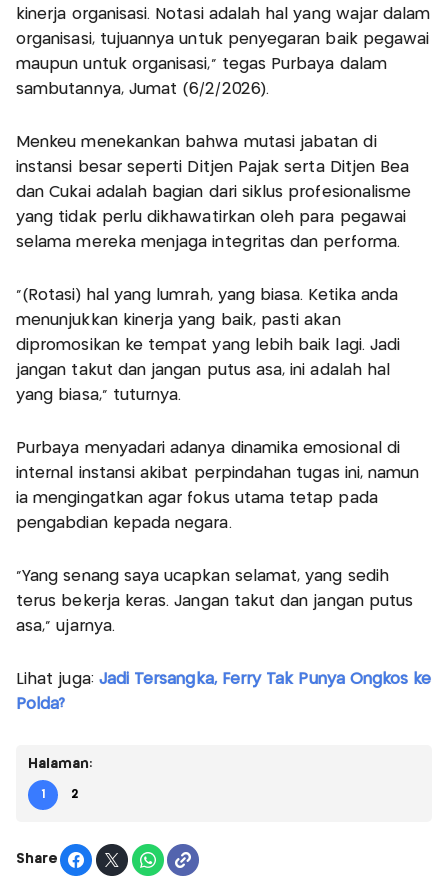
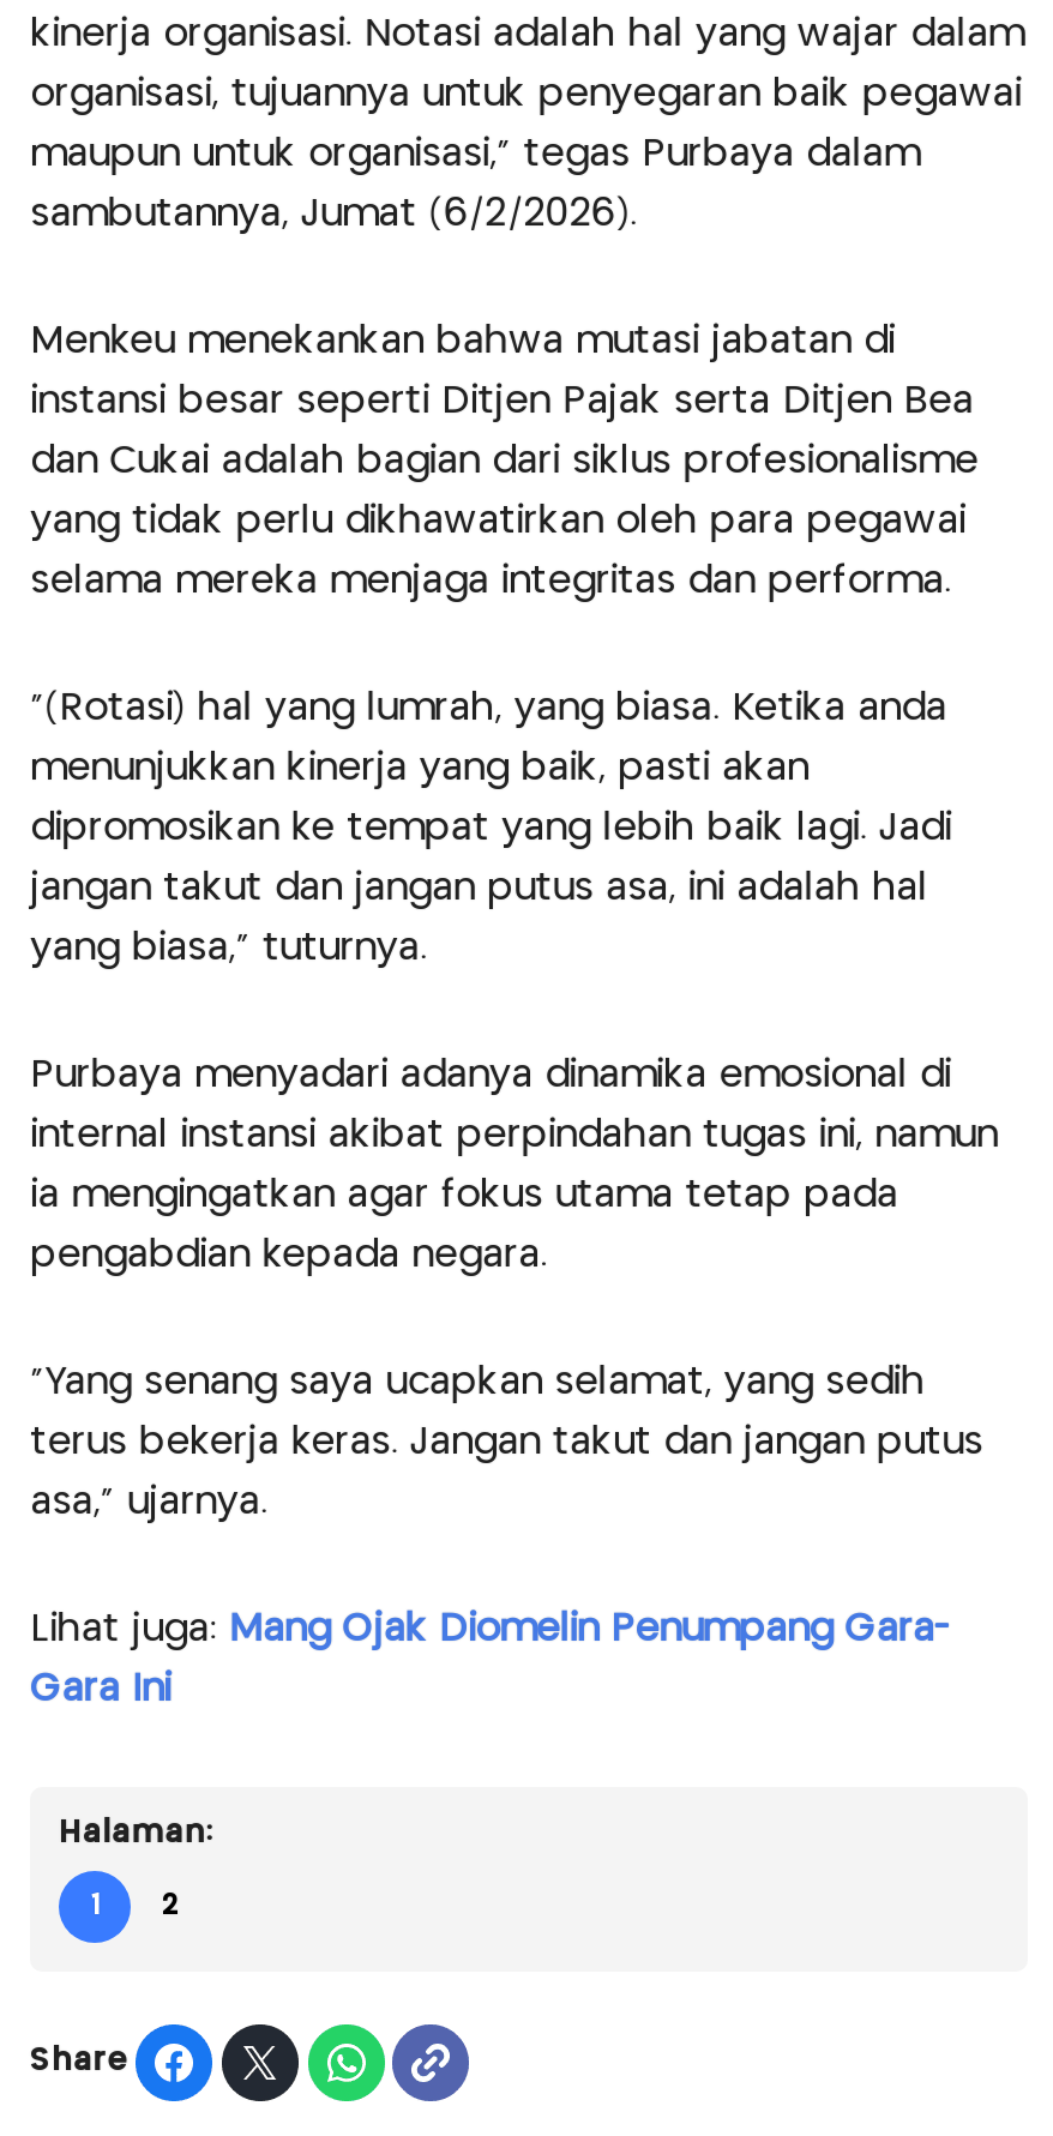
- Lihat juga: Jadi Tersangka, Ferry Tak Punya Ongkos ke
+ Lihat juga: Mang Ojak Diomelin Penumpang Gara-

- Polda?
+ Gara Ini
